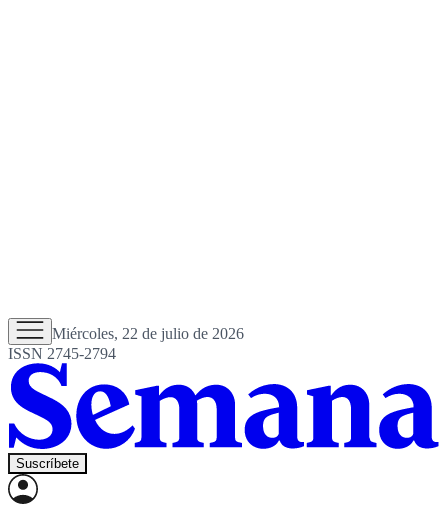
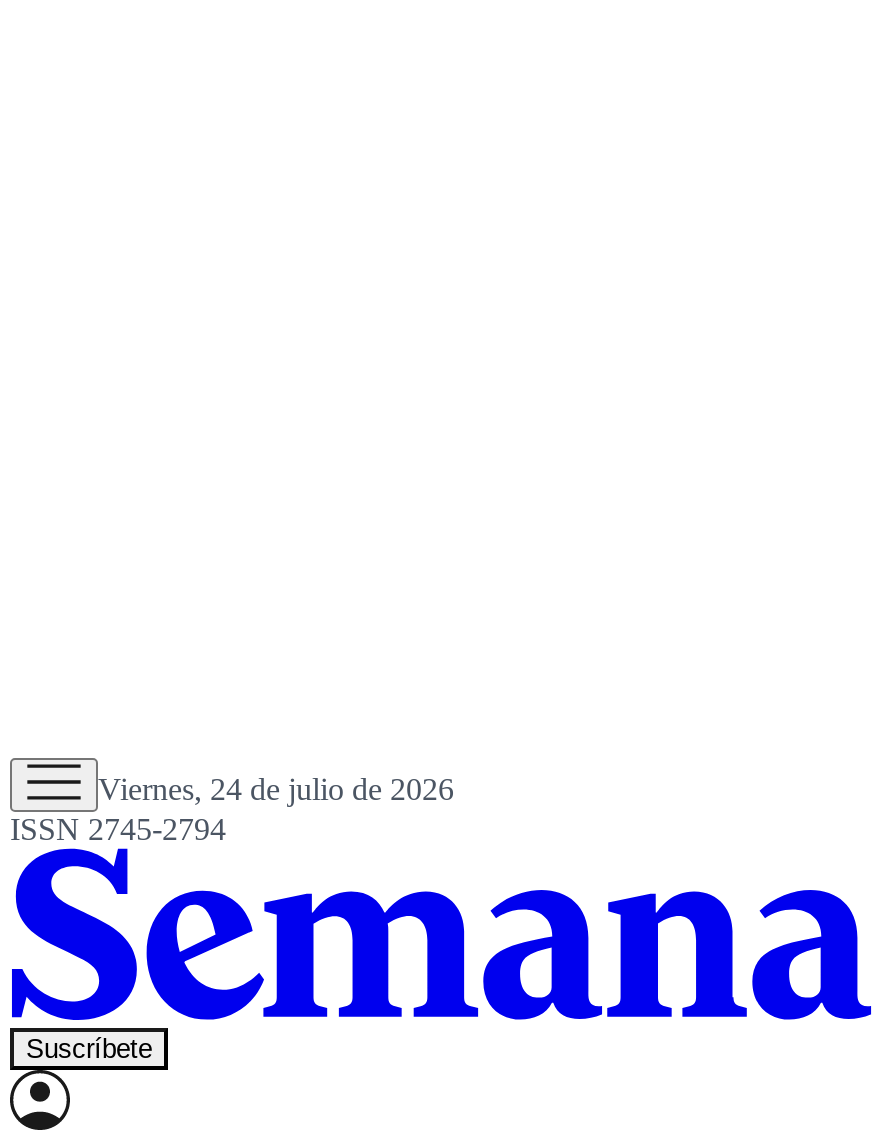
- Miércoles, 22 de julio de 2026
+ Viernes, 24 de julio de 2026
